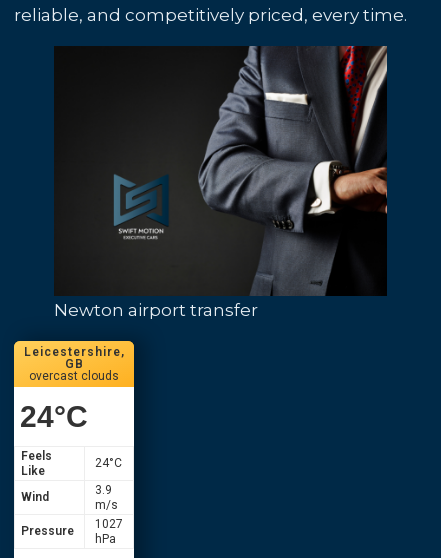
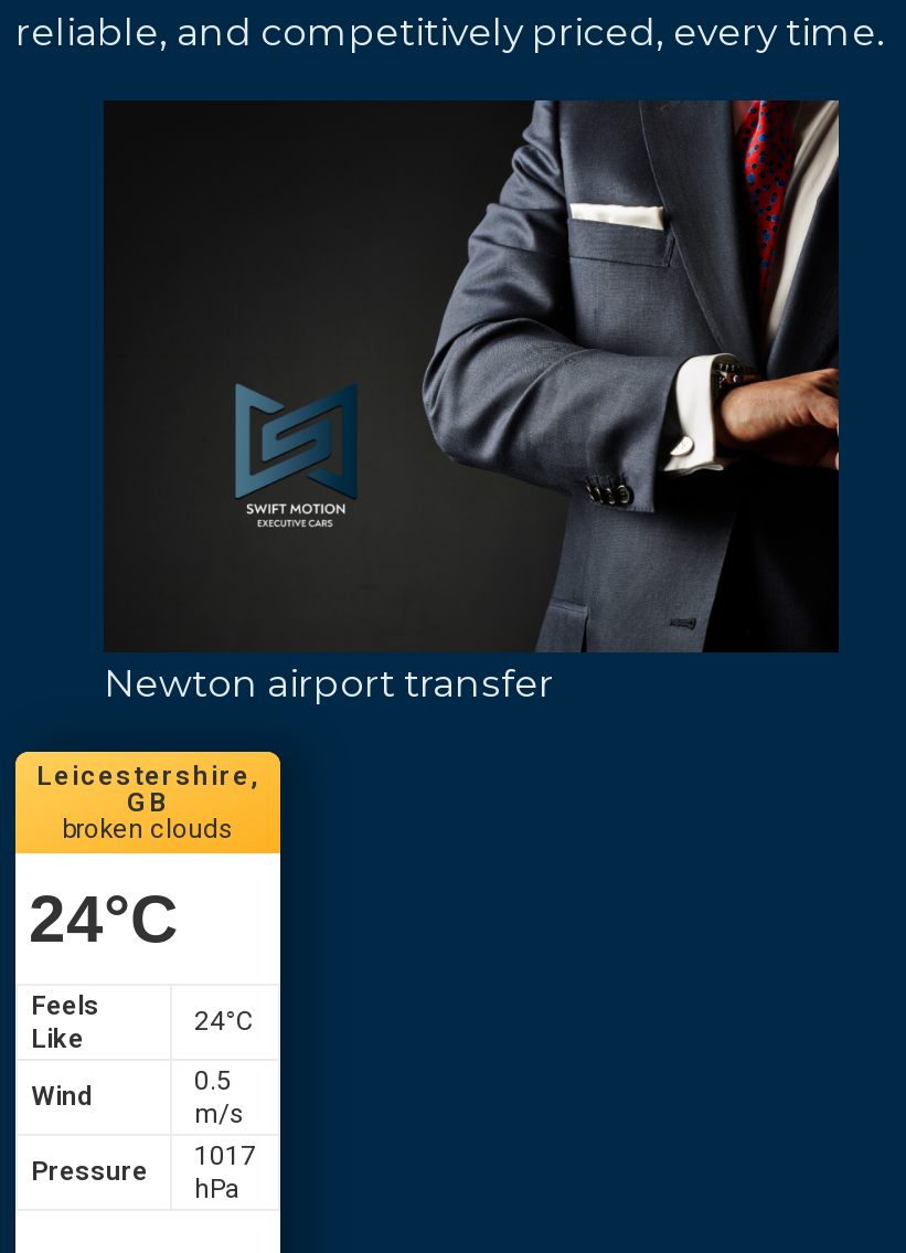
- overcast clouds
+ broken clouds

- 3.9
+ 0.5

- Pressure 1027
+ Pressure 1017
